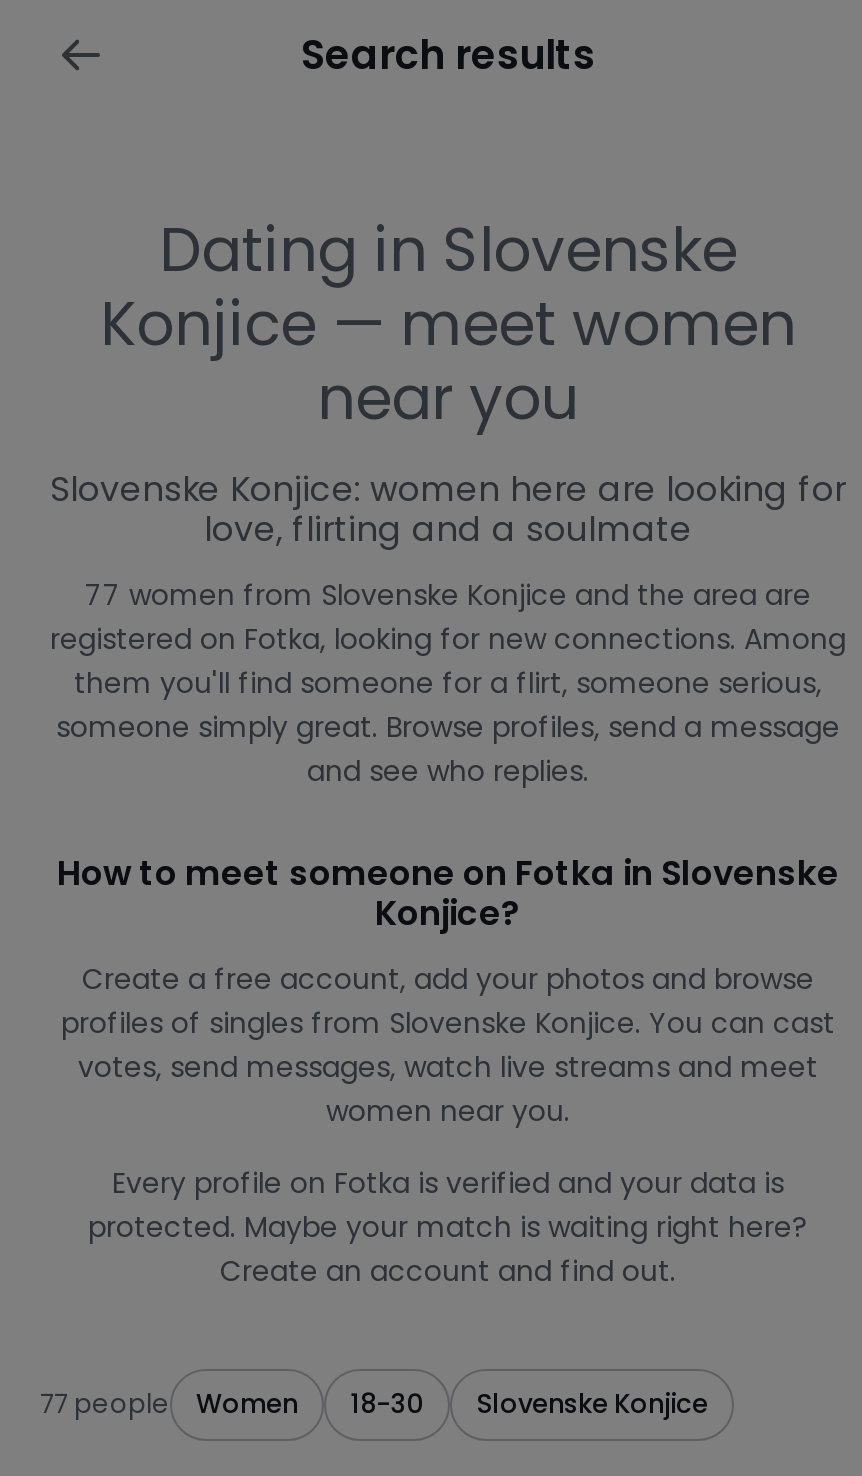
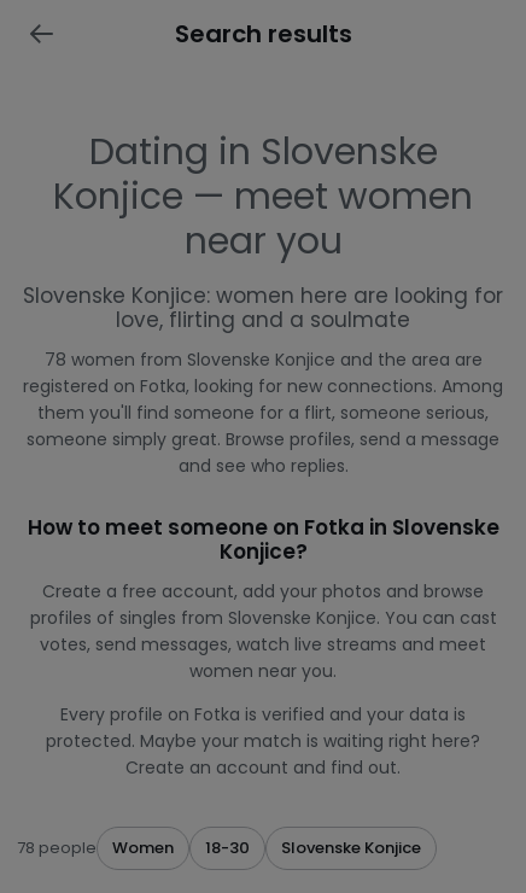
- 77 women from Slovenske Konjice and the area are
+ 78 women from Slovenske Konjice and the area are

- 77 people Women 18-30 Slovenske Konjice
+ 78 people Women 18-30 Slovenske Konjice
